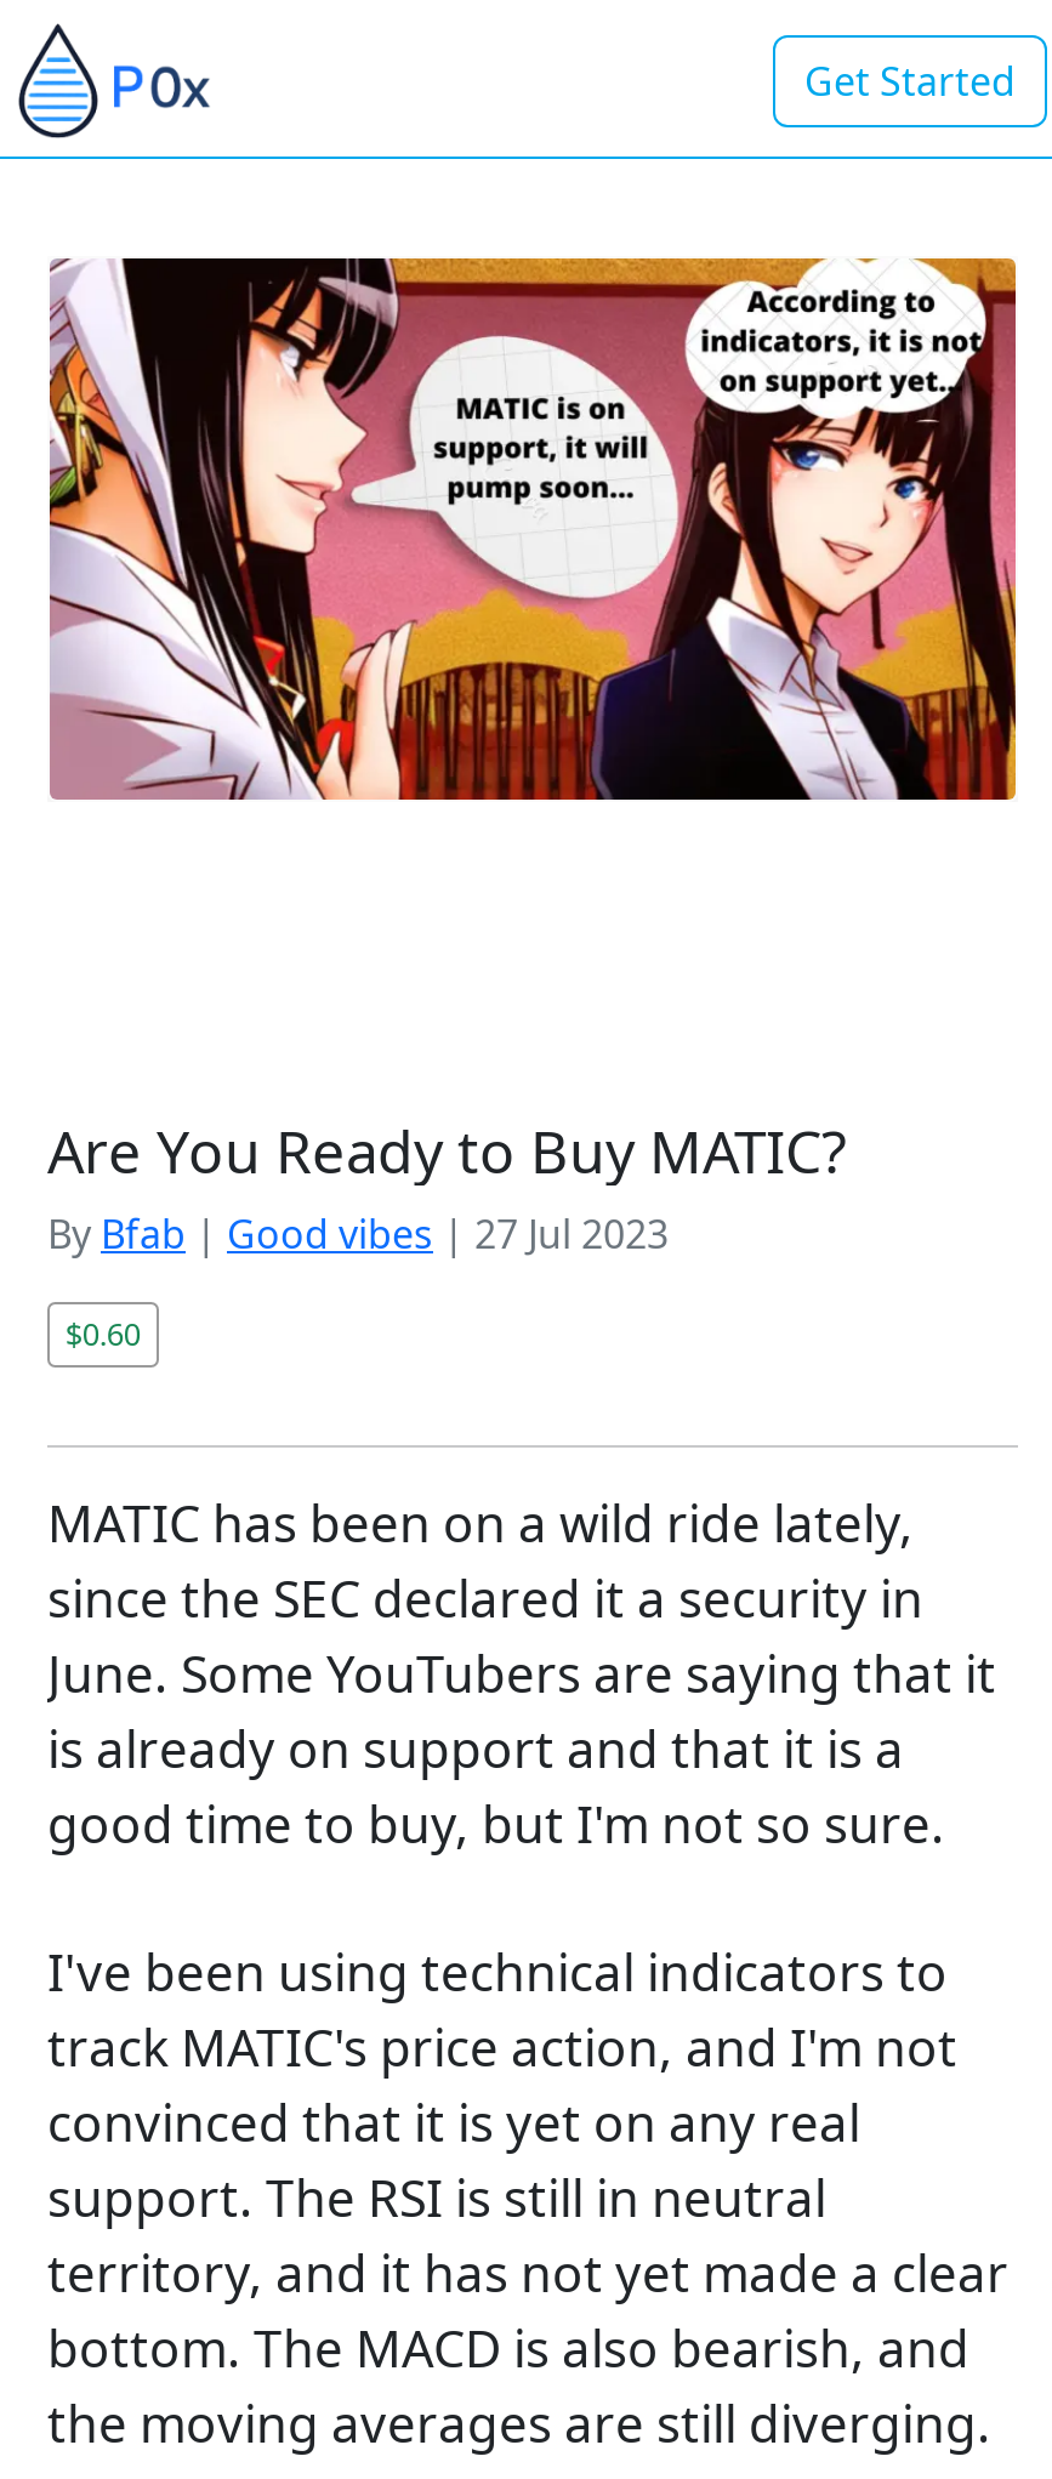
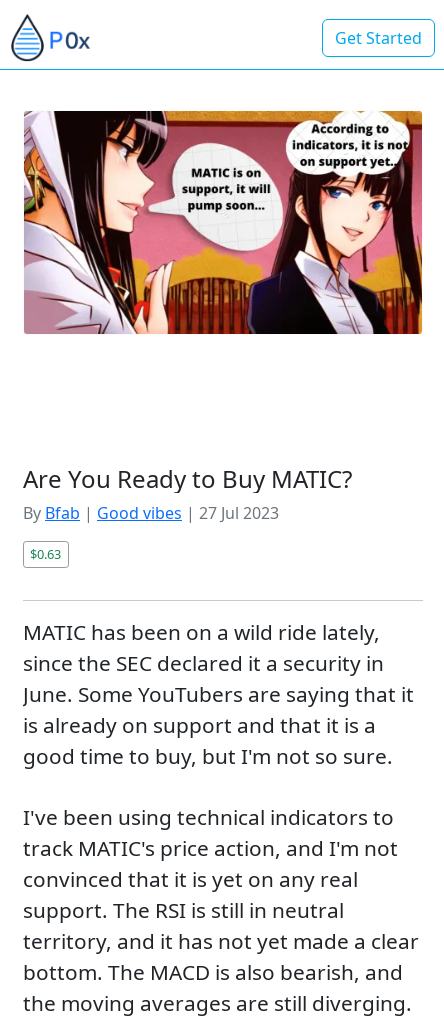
- $0.60
+ $0.63
